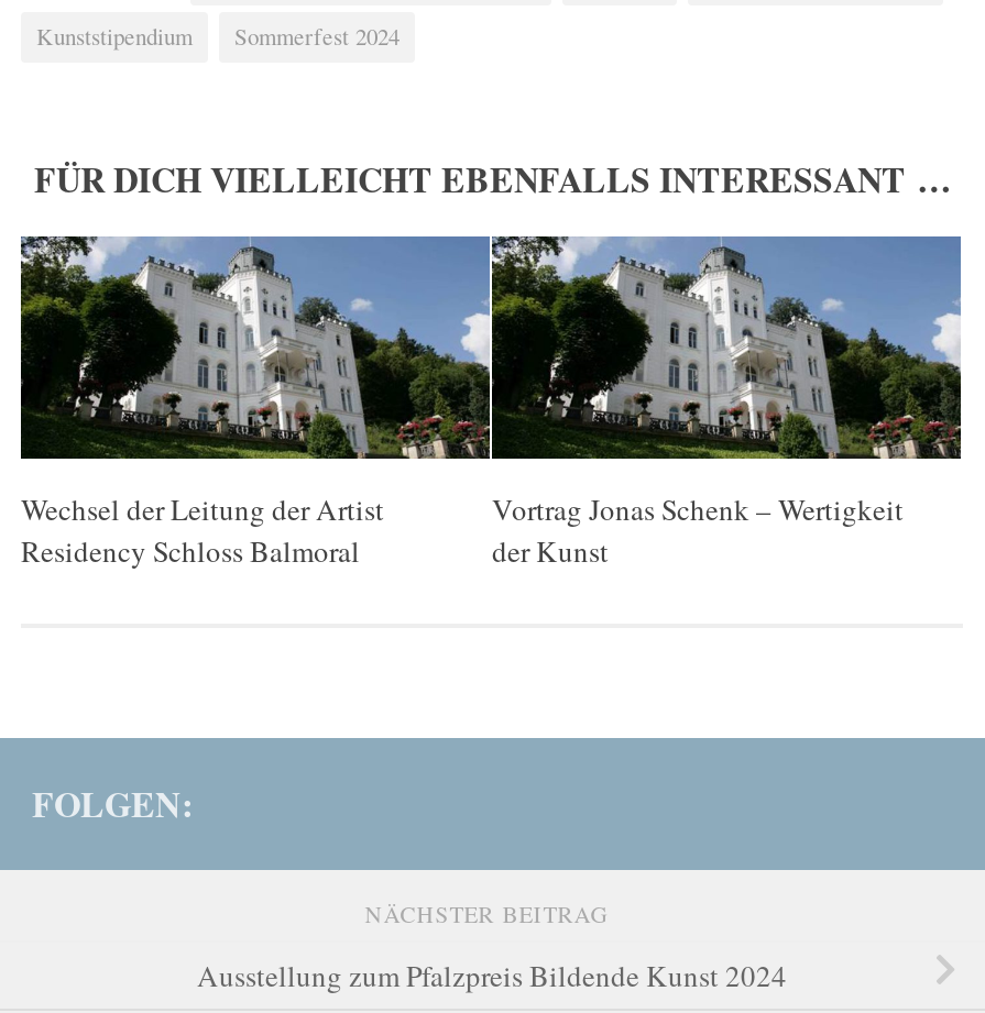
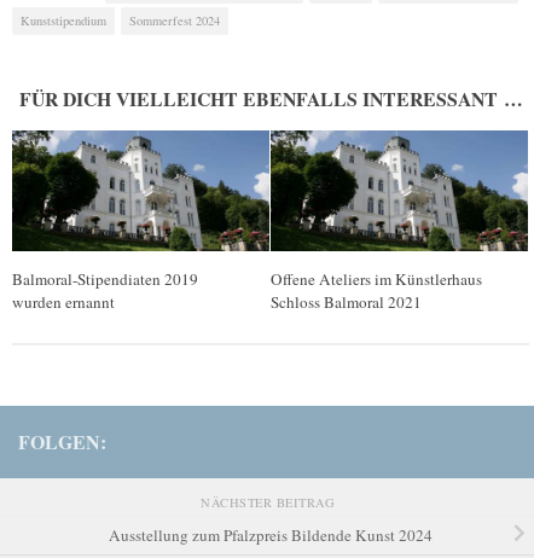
- Wechsel der Leitung der Artist
- Residency Schloss Balmoral
+ Balmoral-Stipendiaten 2019
+ wurden ernannt

- Vortrag Jonas Schenk – Wertigkeit
- der Kunst
+ Offene Ateliers im Künstlerhaus
+ Schloss Balmoral 2021
